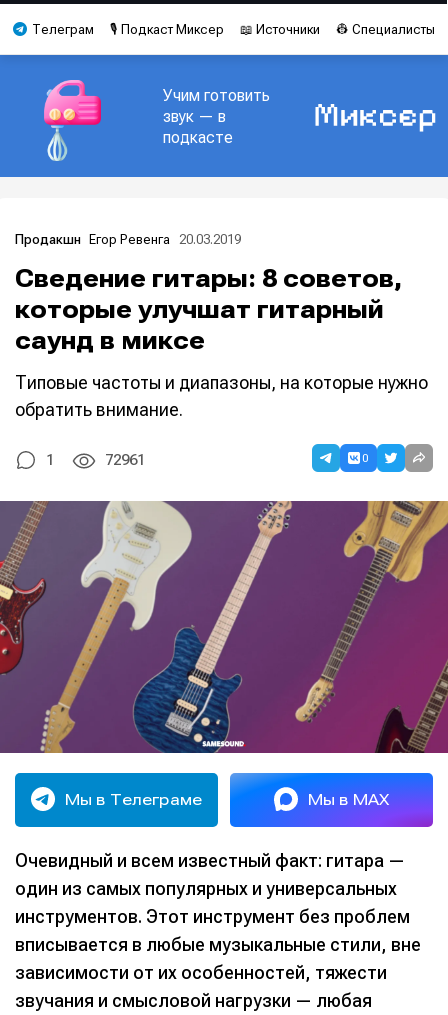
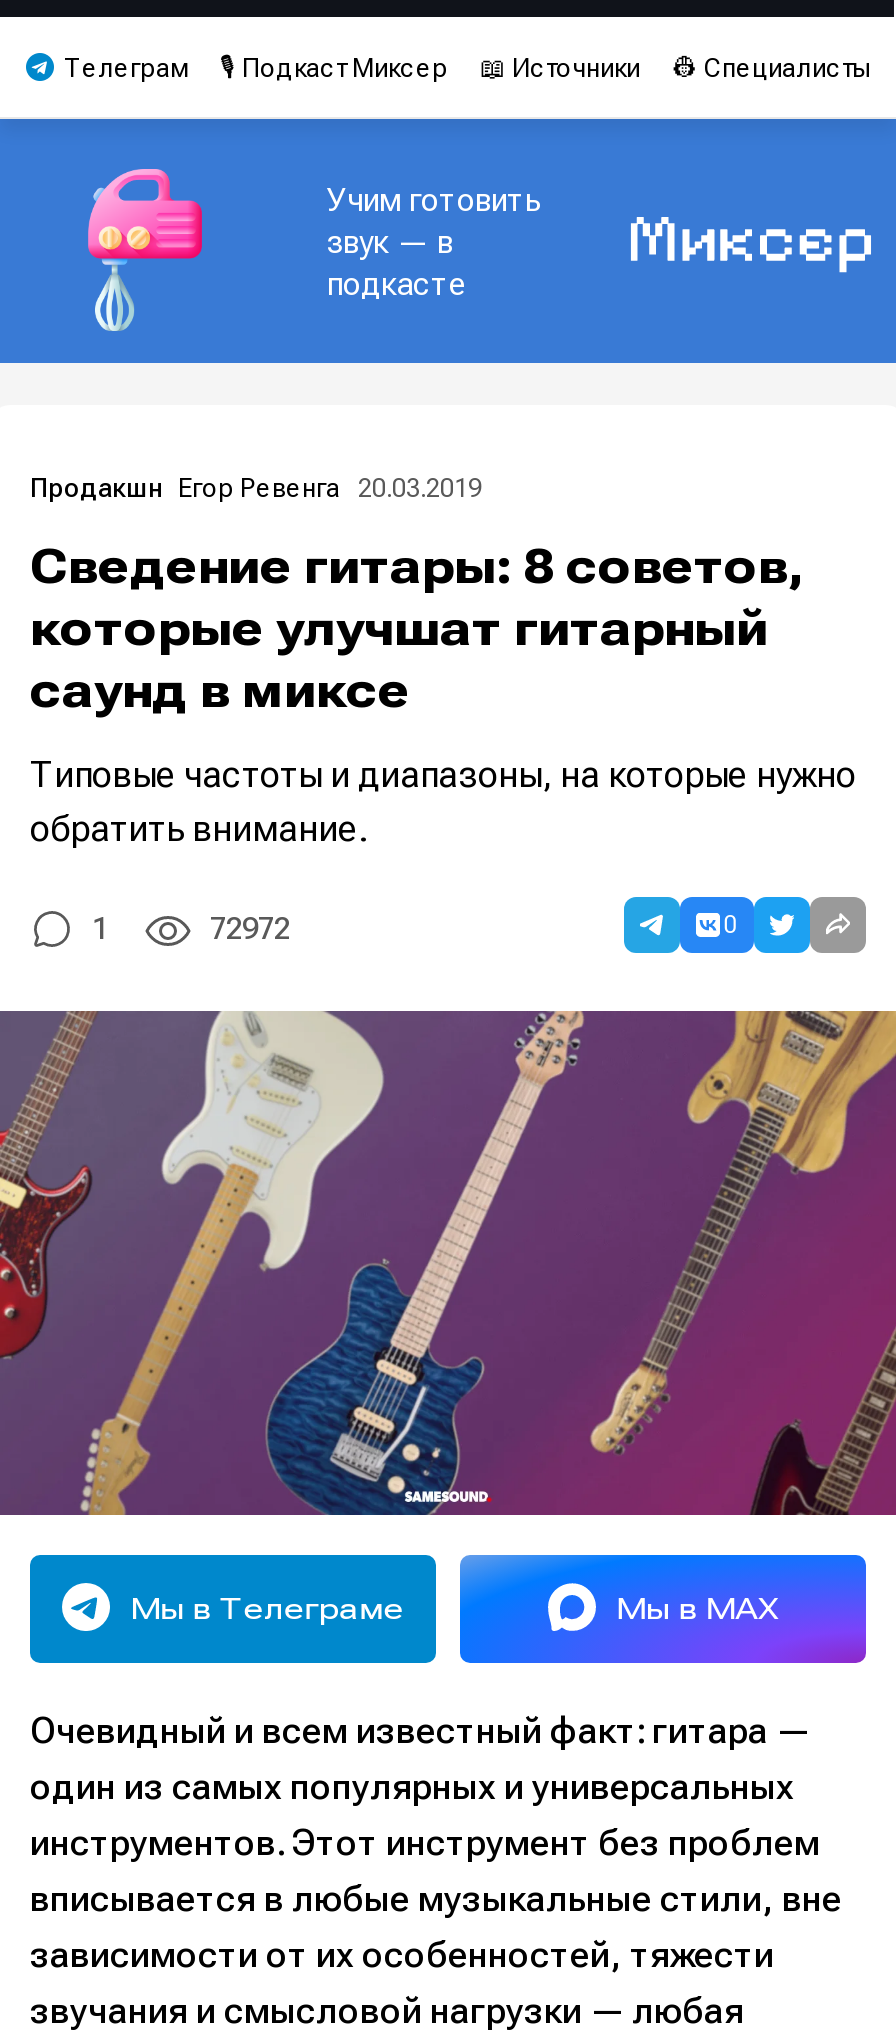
- 72961
+ 72972
